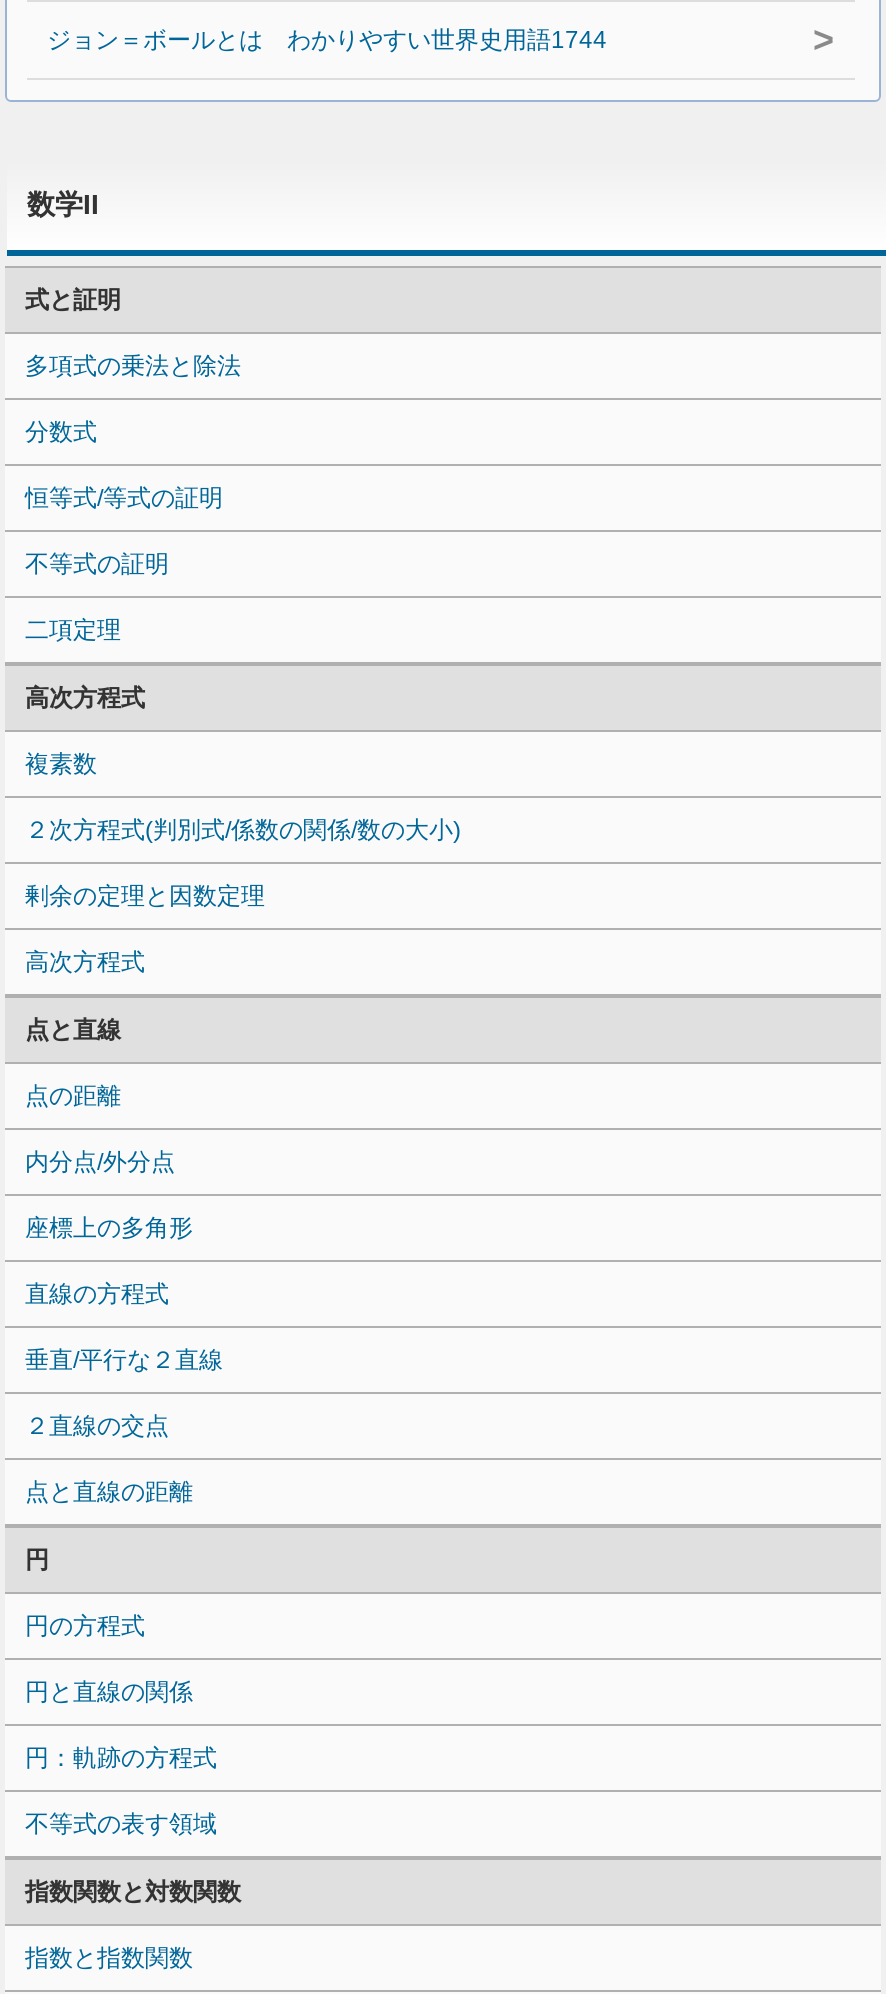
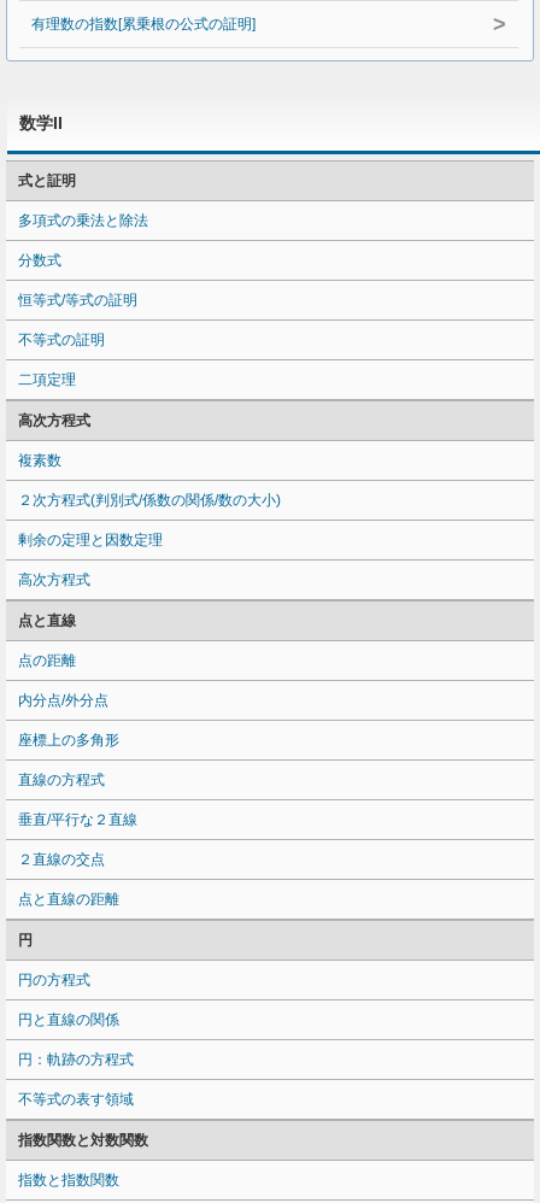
- ジョン＝ボールとは わかりやすい世界史用語1744
+ 有理数の指数[累乗根の公式の証明]
